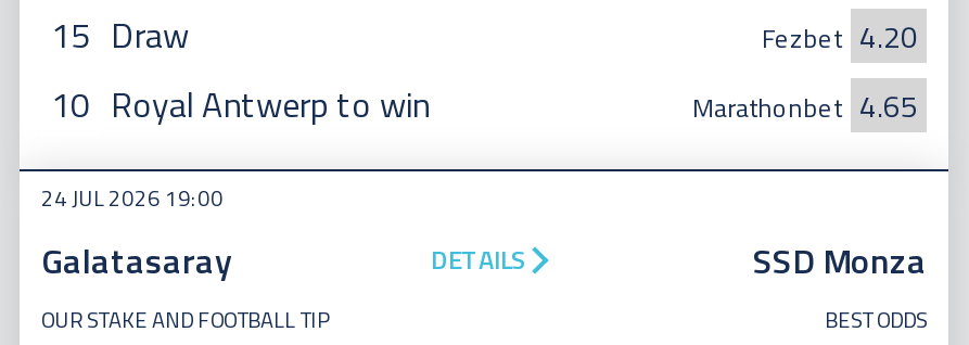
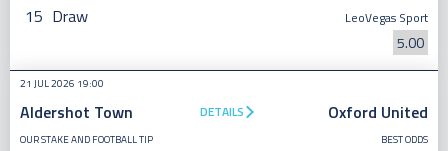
- Fezbet 4.20
- 10 Royal Antwerp to win
- Marathonbet 4.65
+ LeoVegas Sport
+ 5.00

- 24 JUL 2026 19:00
- Galatasaray
+ 21 JUL 2026 19:00
+ Aldershot Town

- SSD Monza
+ Oxford United
